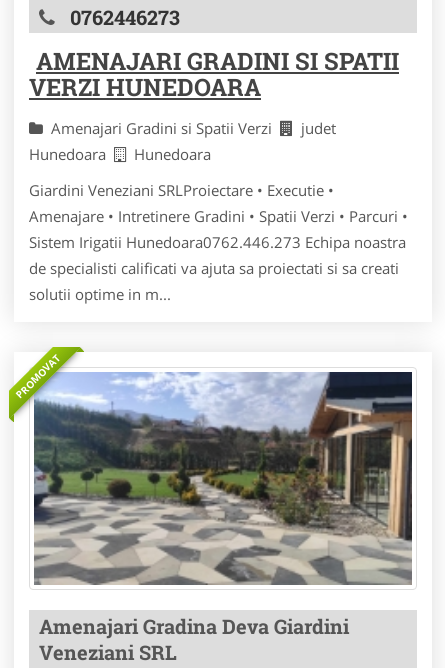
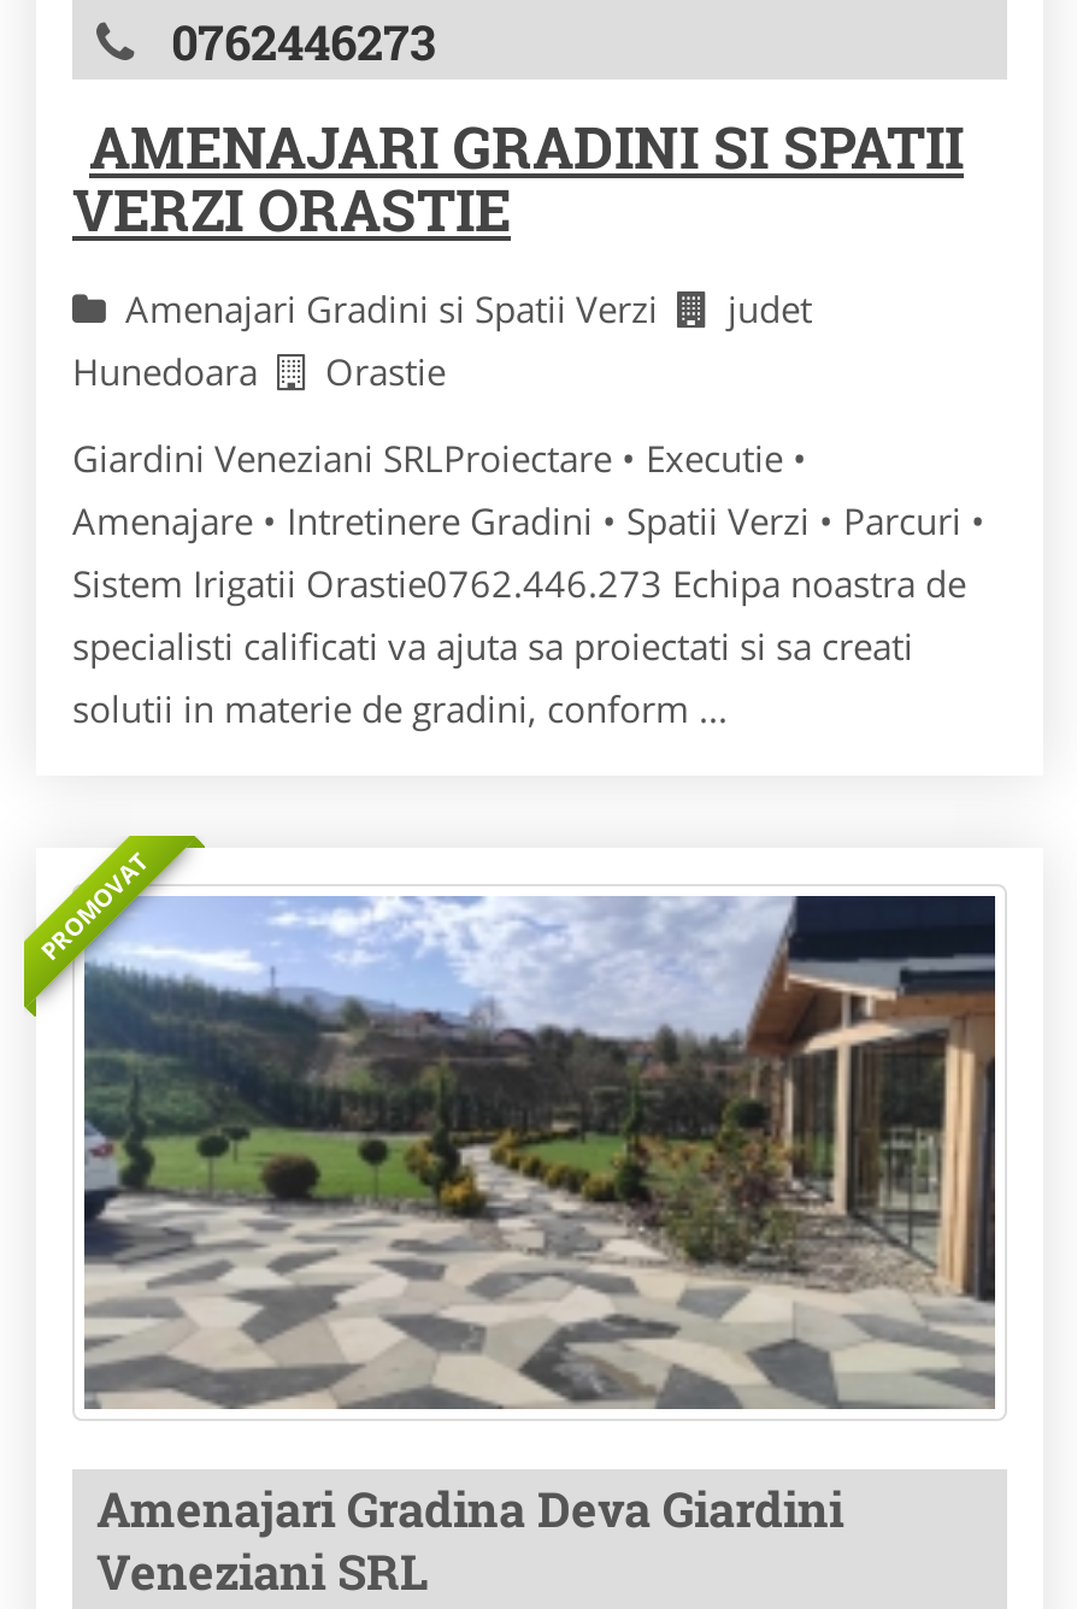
- VERZI HUNEDOARA
+ VERZI ORASTIE

- Hunedoara
+ Orastie

- Sistem Irigatii Hunedoara0762.446.273 Echipa noastra
- de specialisti calificati va ajuta sa proiectati si sa creati
- solutii optime in m...
+ Sistem Irigatii Orastie0762.446.273 Echipa noastra de
+ specialisti calificati va ajuta sa proiectati si sa creati
+ solutii in materie de gradini, conform ...
